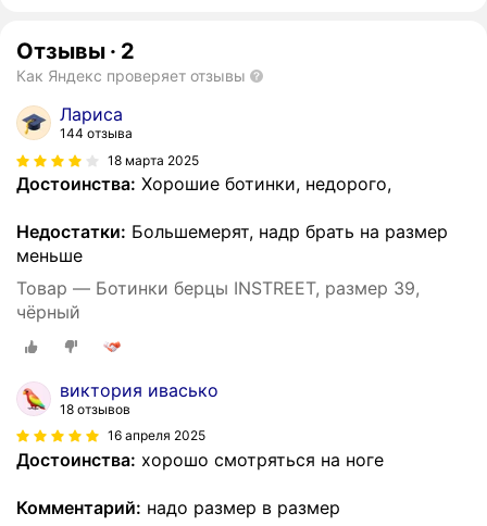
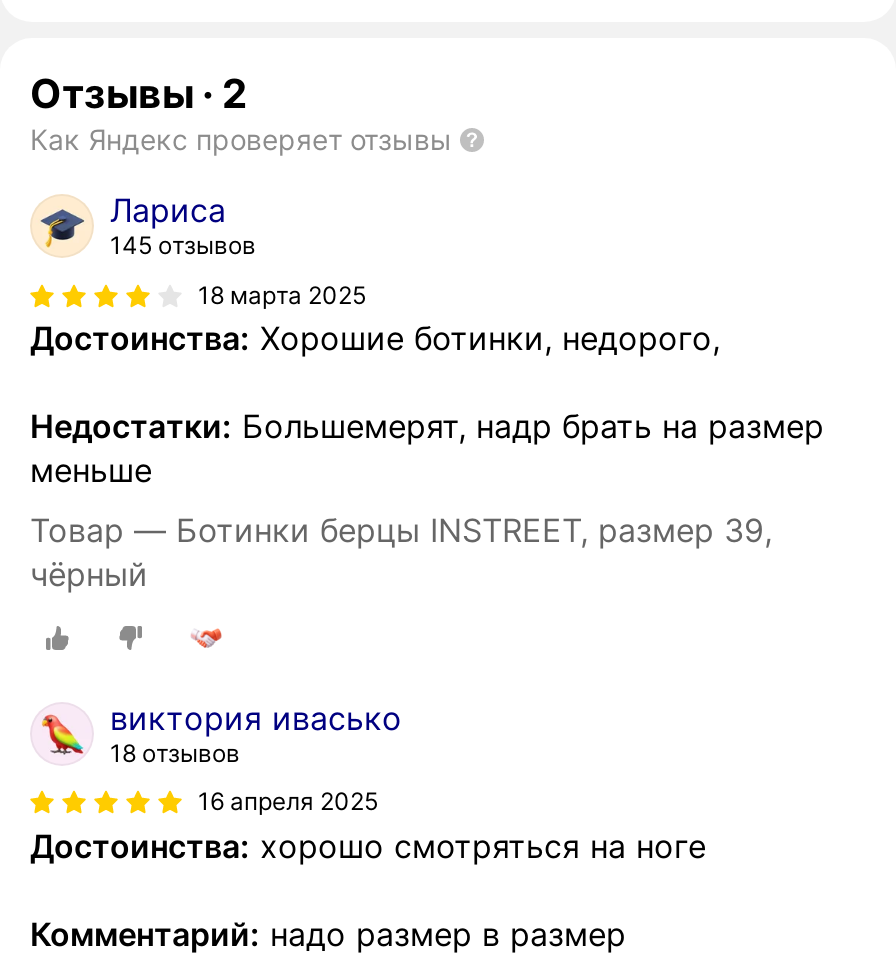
- 144 отзыва
+ 145 отзывов
